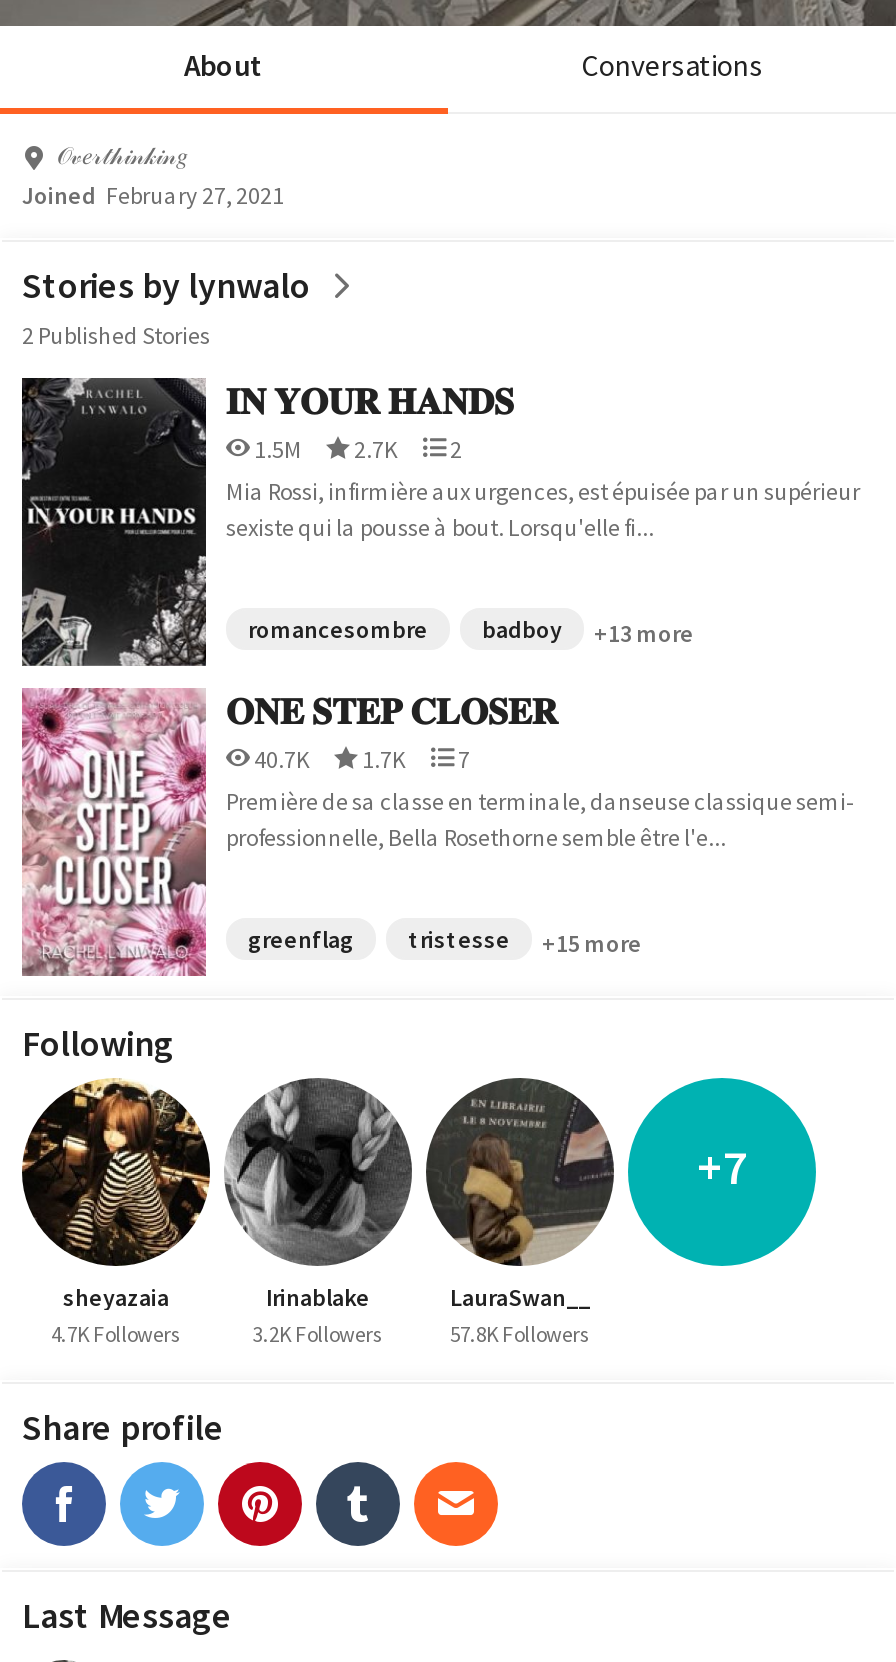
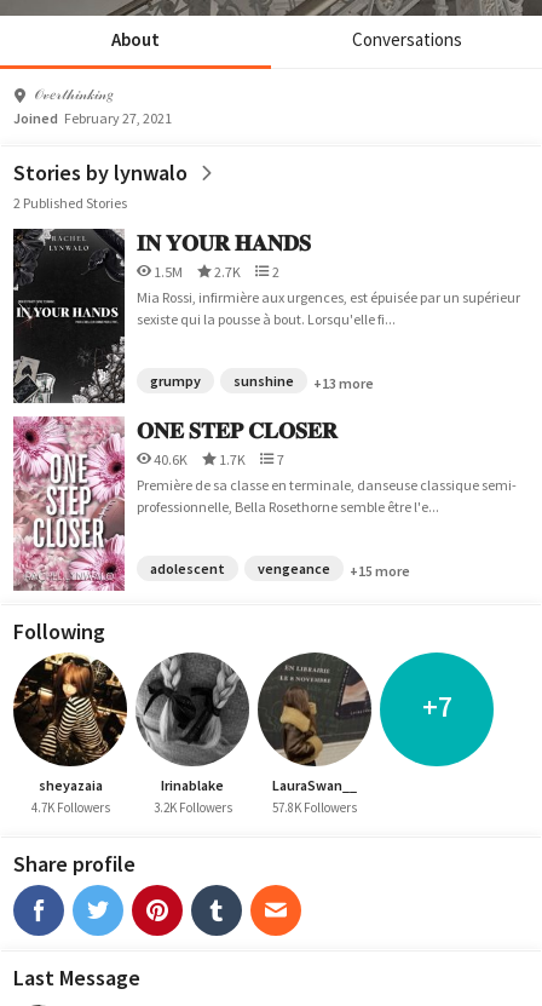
- romancesombre
- badboy
+ grumpy
+ sunshine

- 40.7K 1.7K 7
+ 40.6K 1.7K 7

- greenflag
- tristesse
+ adolescent
+ vengeance
